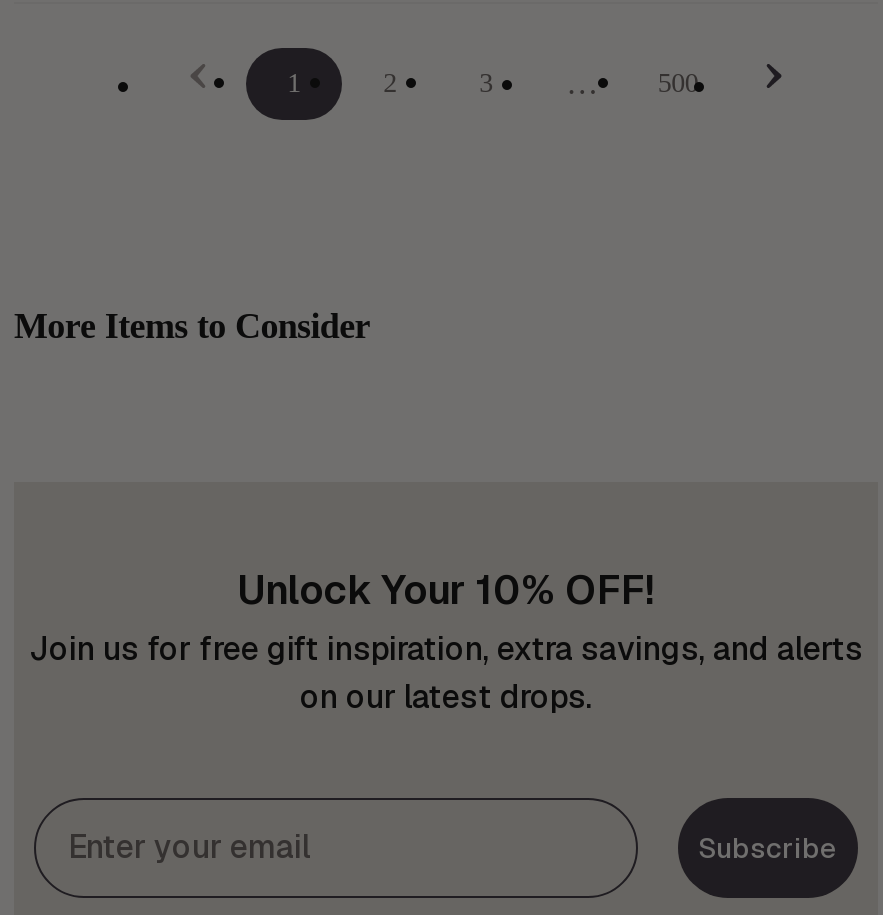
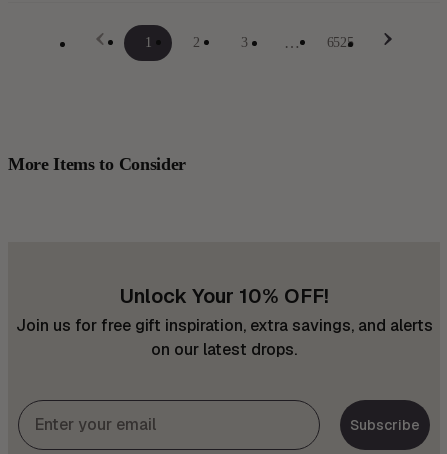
- 500
+ 6525
